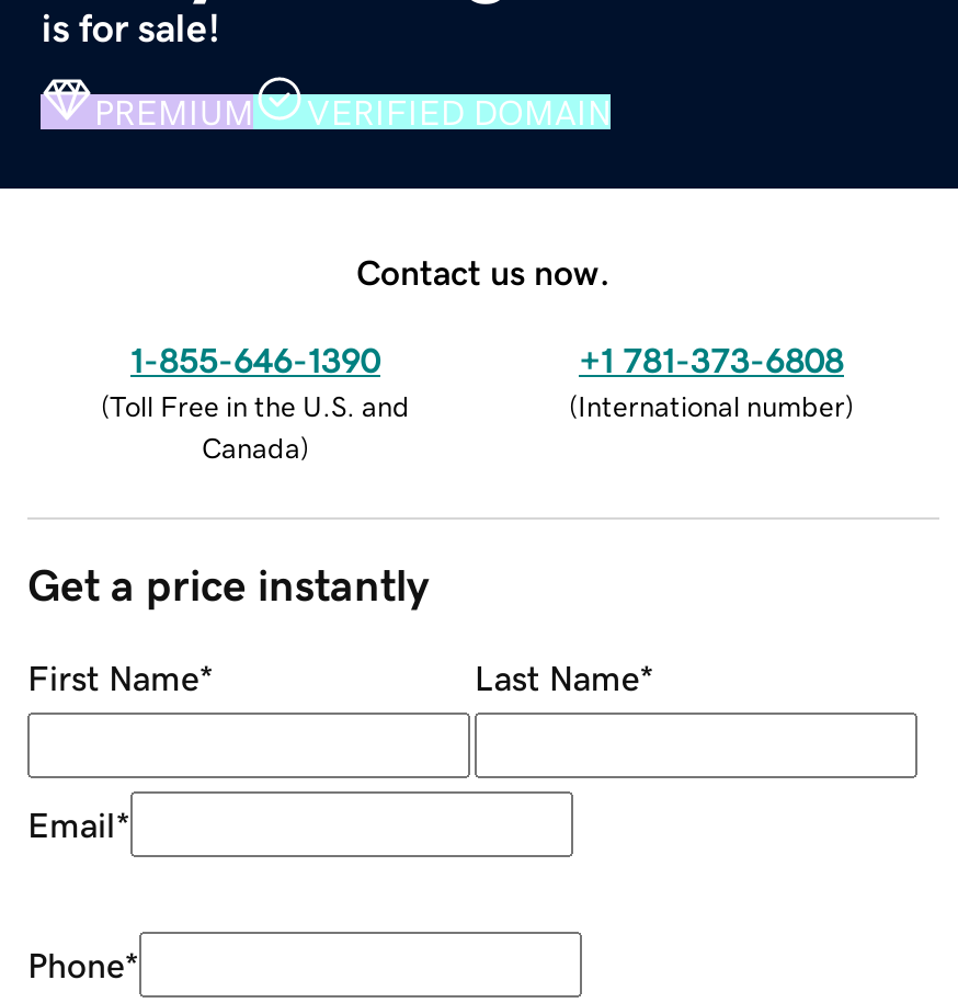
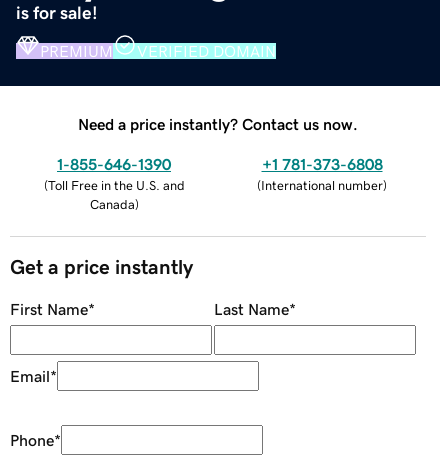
- Contact us now.
+ Need a price instantly? Contact us now.
